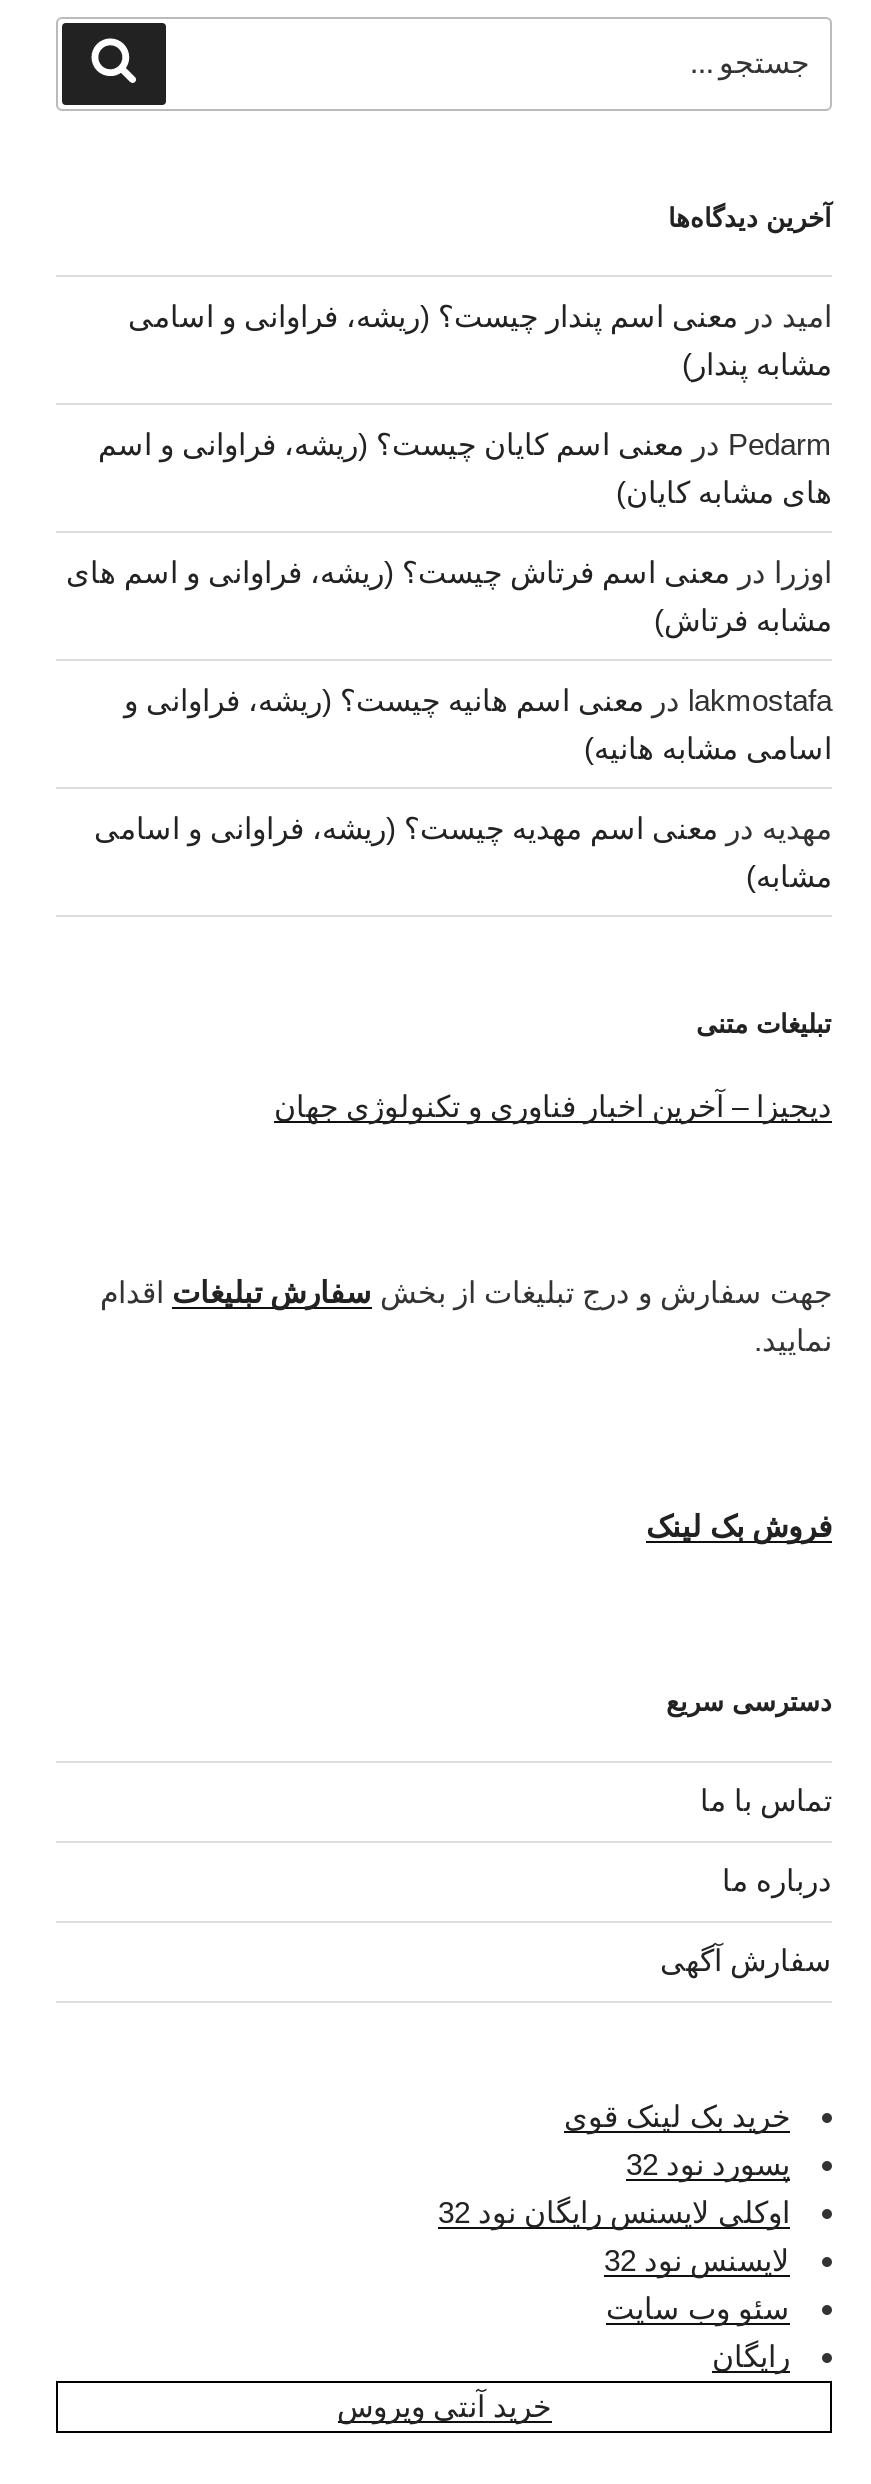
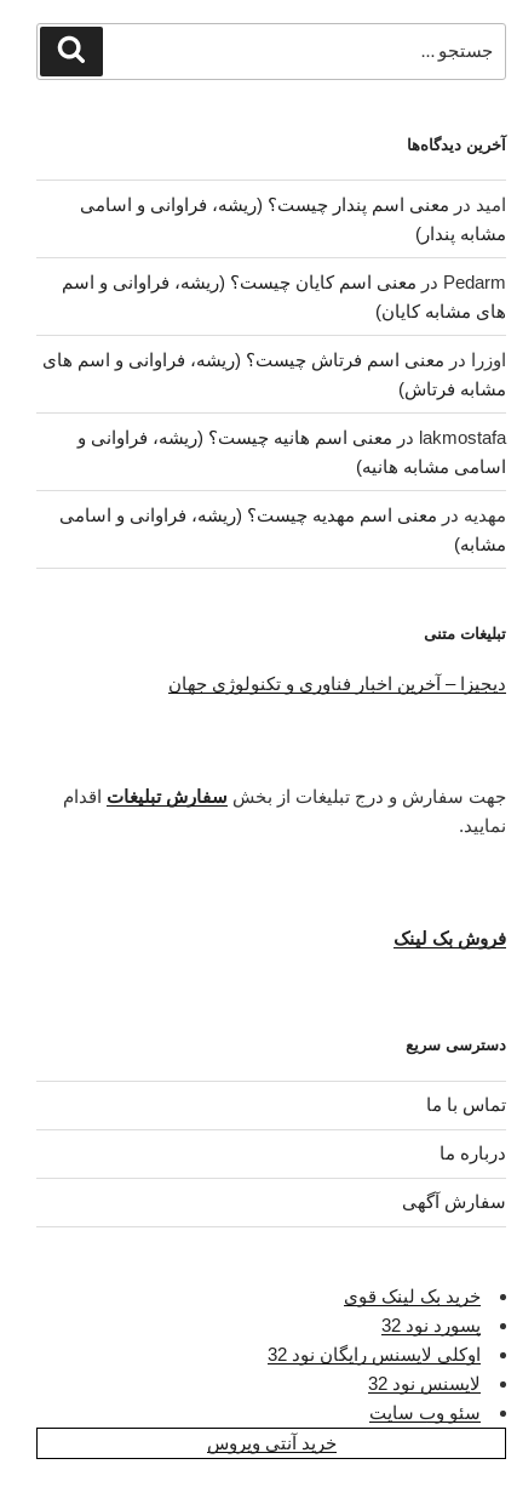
- رایگان
